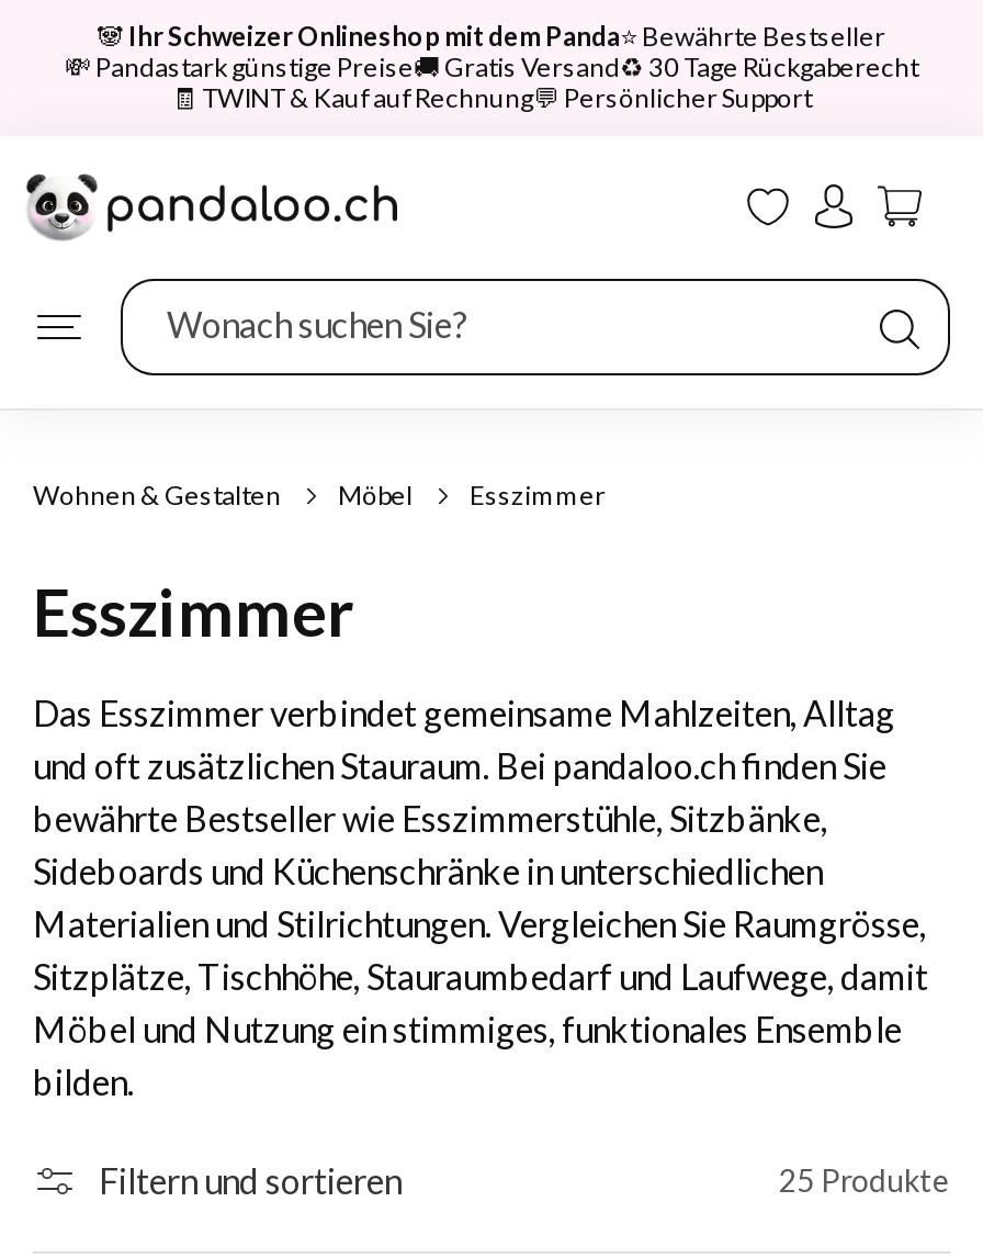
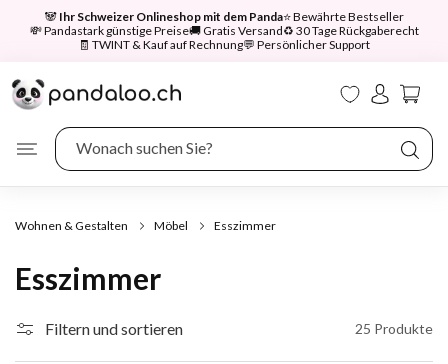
- Das Esszimmer verbindet gemeinsame Mahlzeiten, Alltag
- und oft zusätzlichen Stauraum. Bei pandaloo.ch finden Sie
- bewährte Bestseller wie Esszimmerstühle, Sitzbänke,
- Sideboards und Küchenschränke in unterschiedlichen
- Materialien und Stilrichtungen. Vergleichen Sie Raumgrösse,
- Sitzplätze, Tischhöhe, Stauraumbedarf und Laufwege, damit
- Möbel und Nutzung ein stimmiges, funktionales Ensemble
- bilden.
